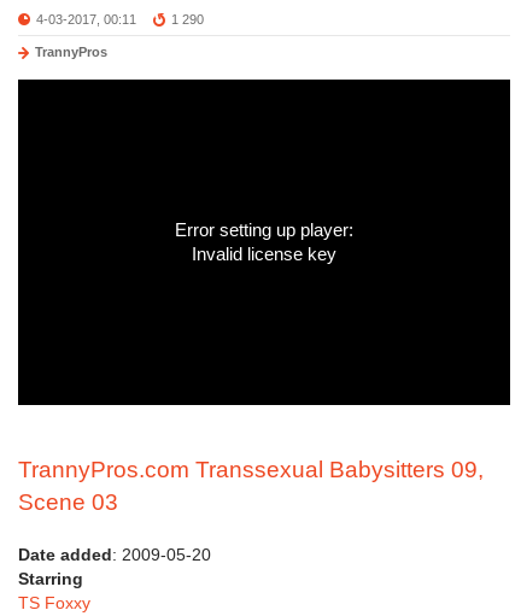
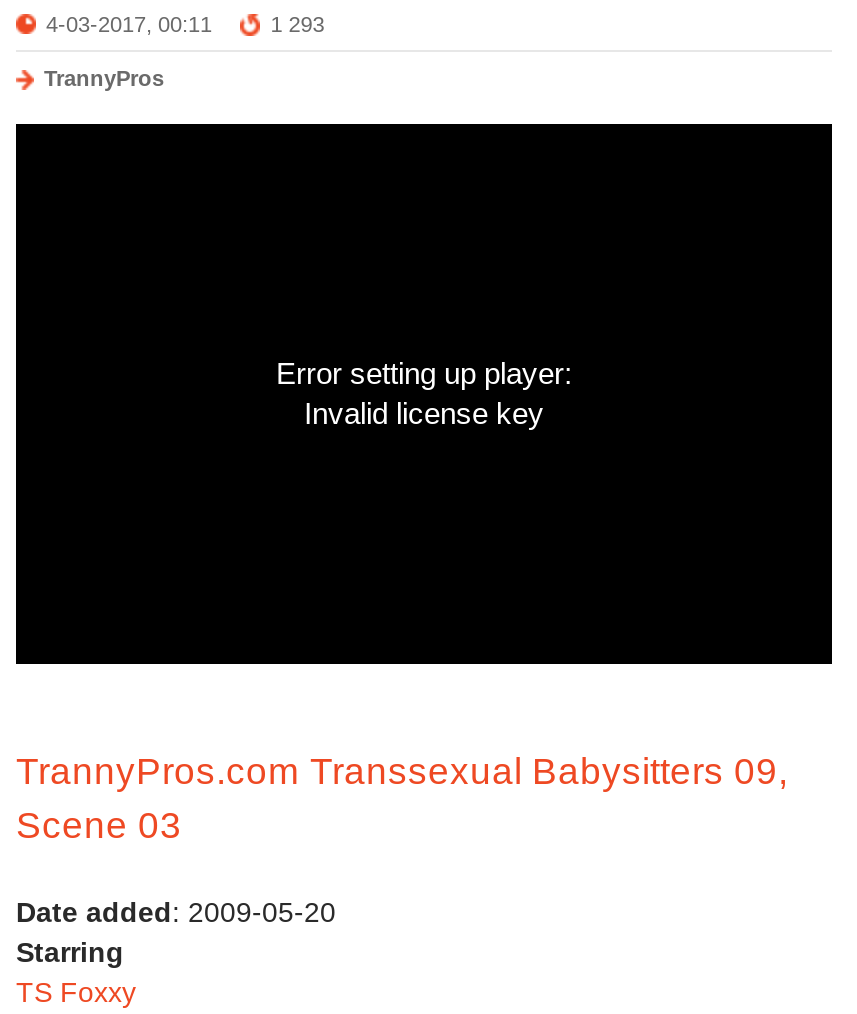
- 1 290
+ 1 293
